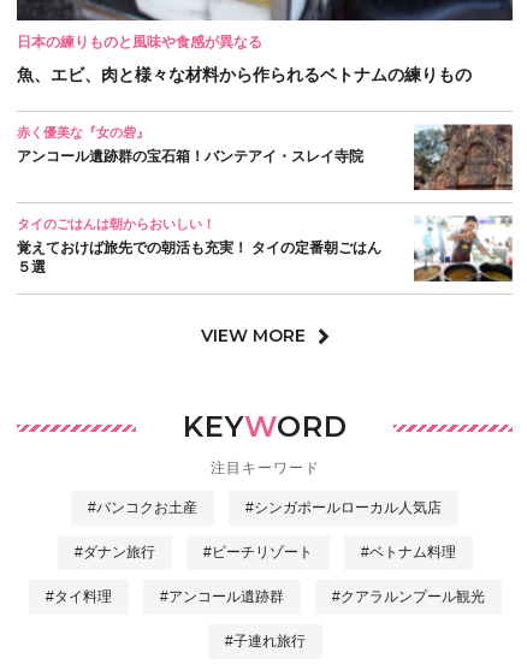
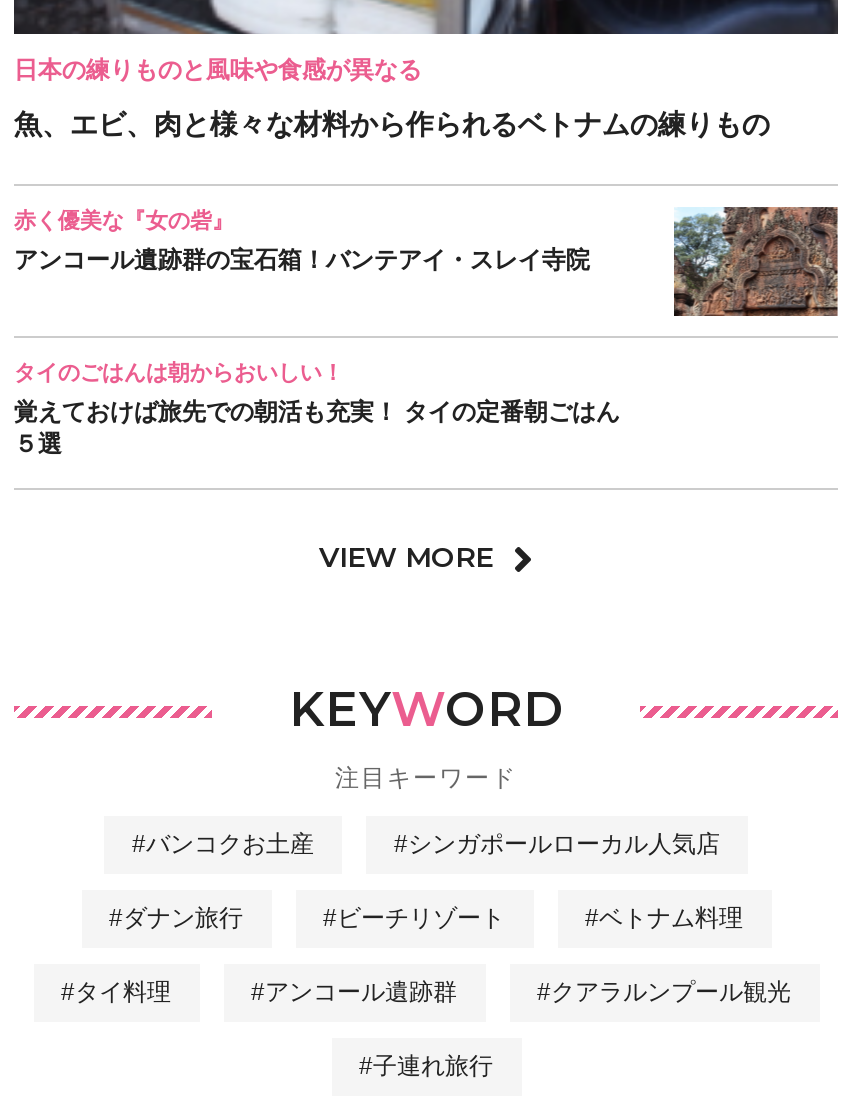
- [image]
